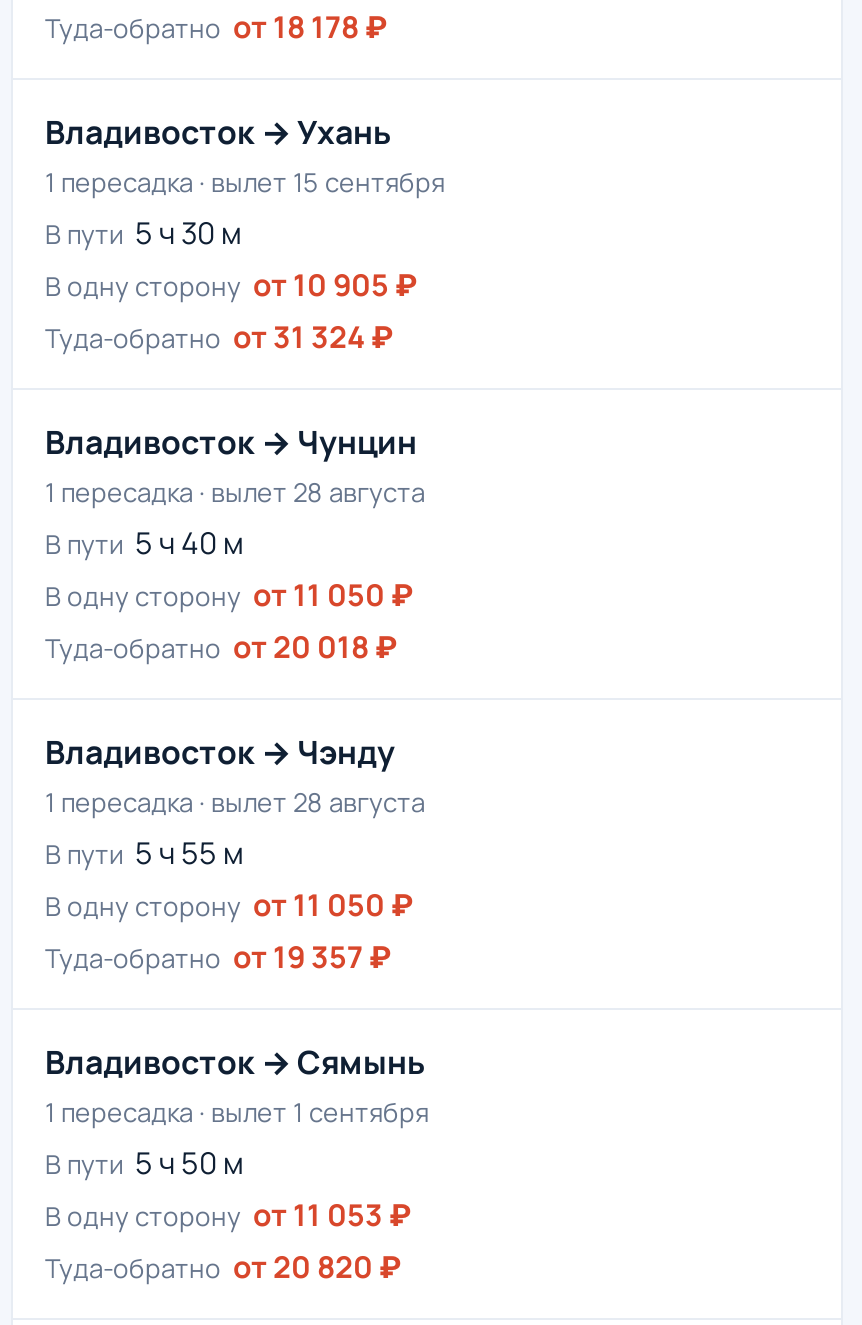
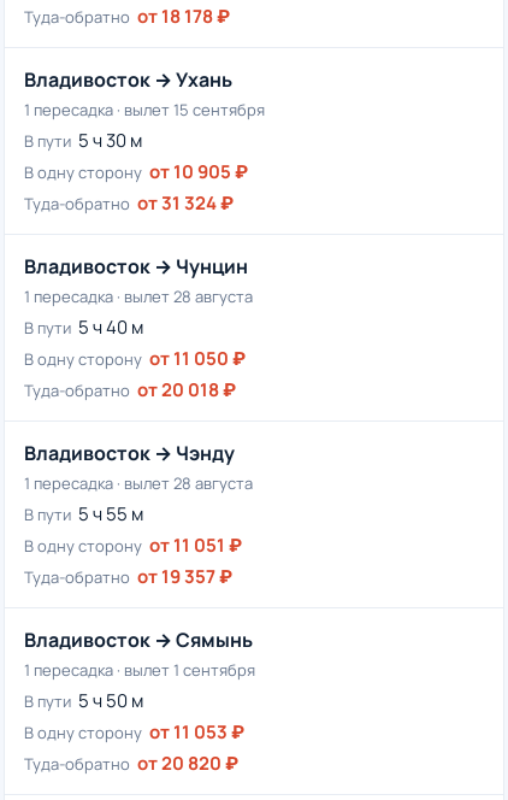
- В одну сторону от 11 050 ₽
+ В одну сторону от 11 051 ₽
